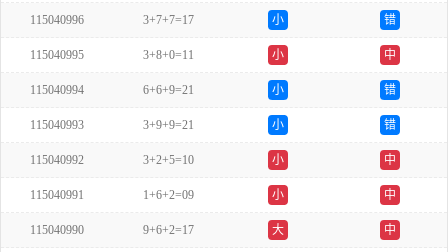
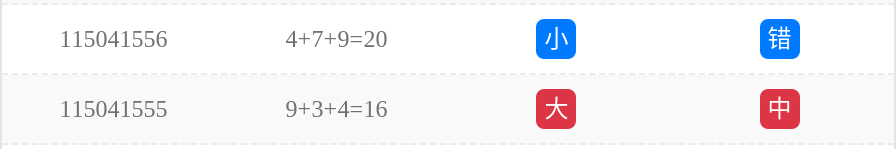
- 115040996
+ 115041556

- 3+7+7=17
+ 4+7+9=20

- 115040995
- 3+8+0=11
- 小
- 中
- 115040994
- 6+6+9=21
- 小
- 错
- 115040993
- 3+9+9=21
- 小
- 错
- 115040992
- 3+2+5=10
- 小
- 中
- 115040991
- 1+6+2=09
- 小
- 中
- 115040990
- 9+6+2=17
+ 115041555
+ 9+3+4=16
